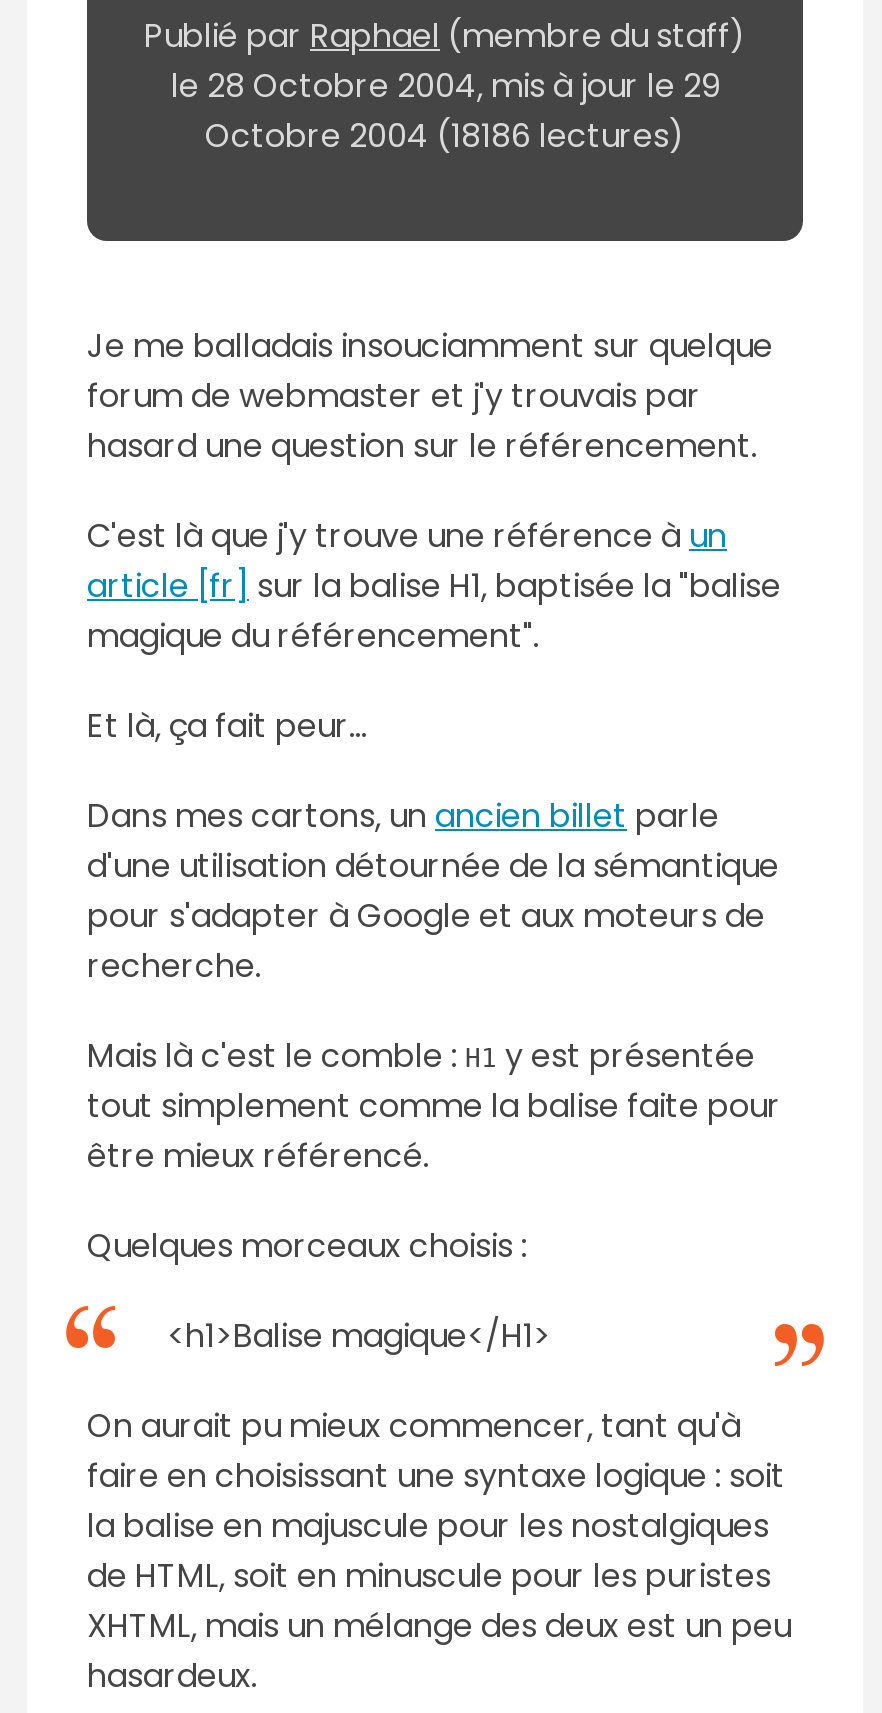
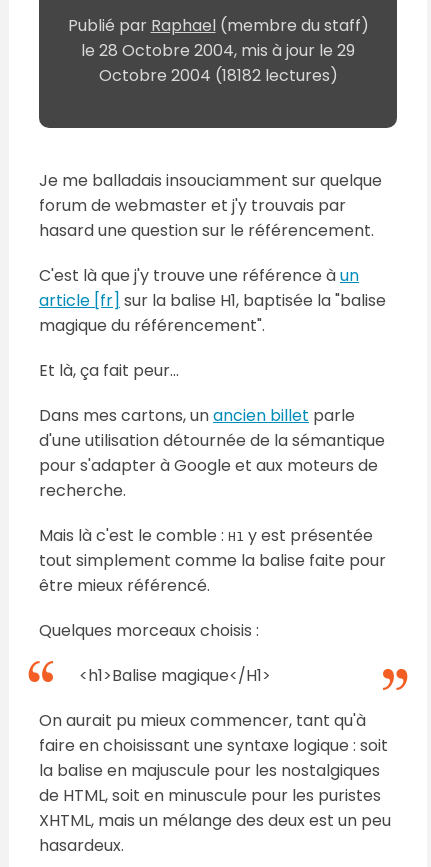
- Octobre 2004 (18186 lectures)
+ Octobre 2004 (18182 lectures)
